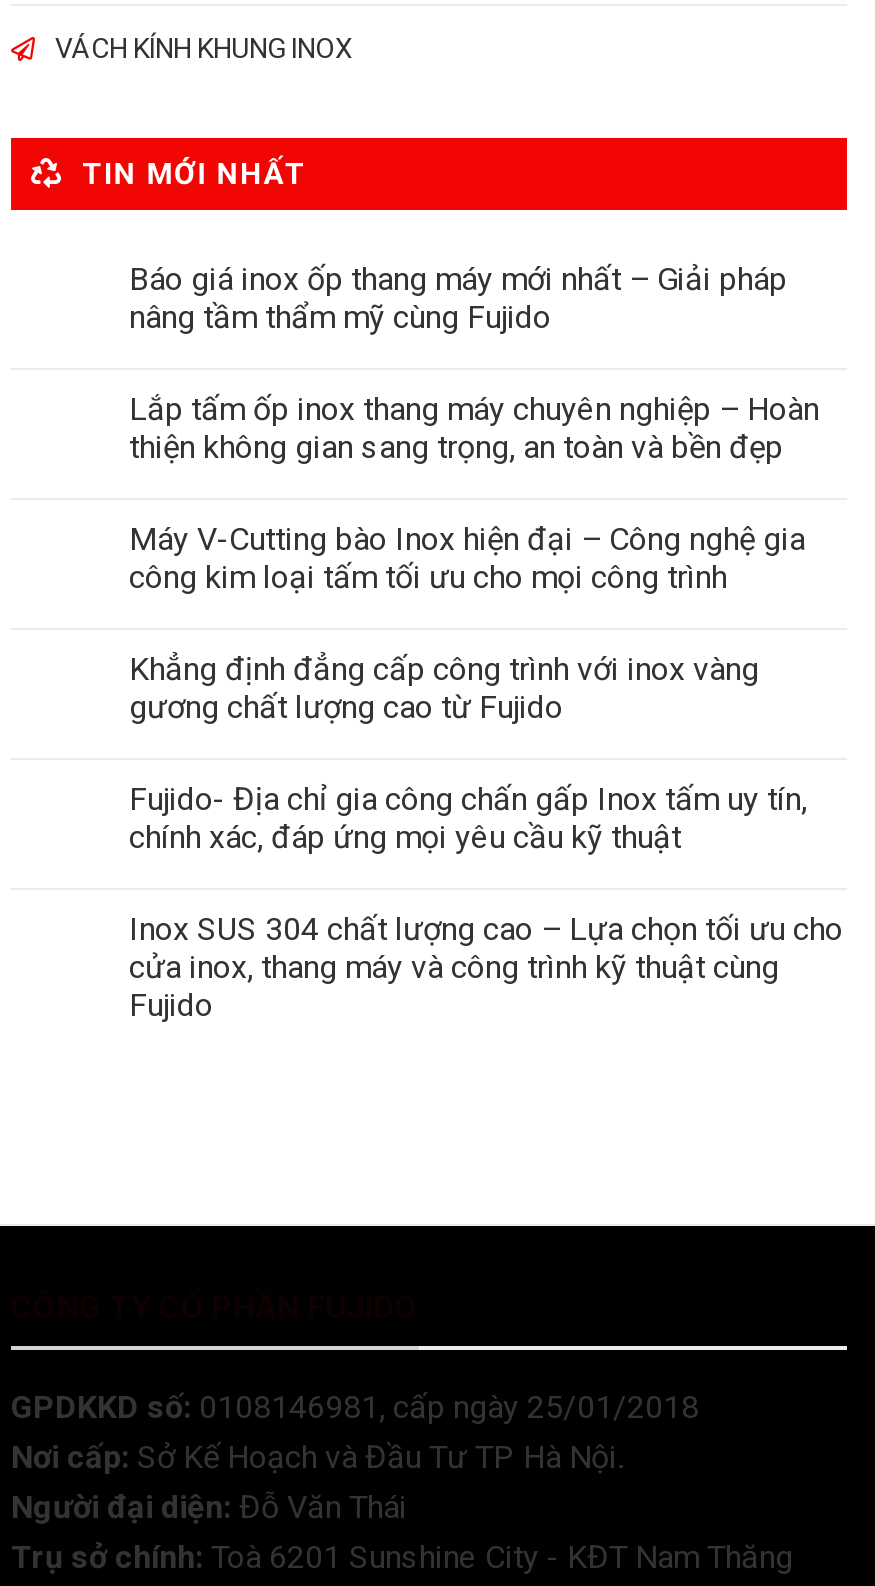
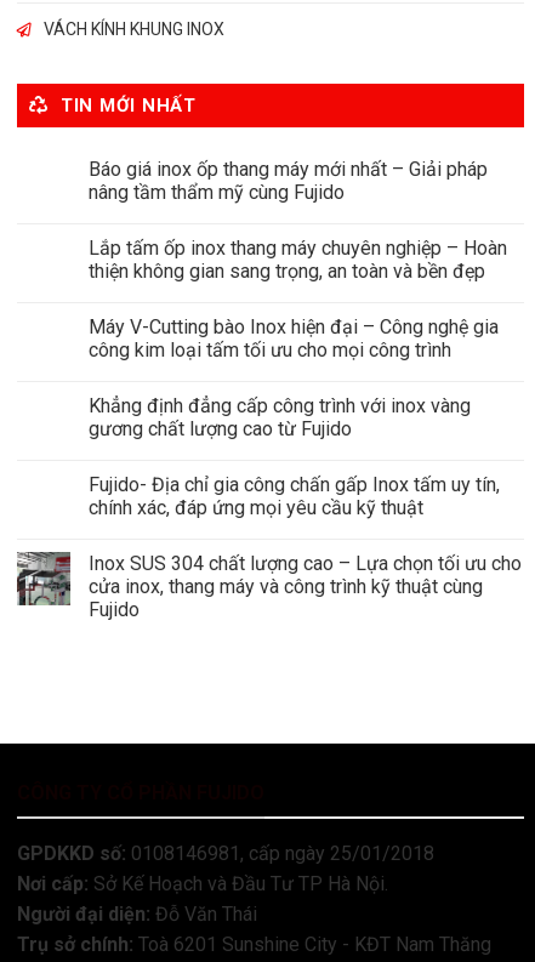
+ [image]
